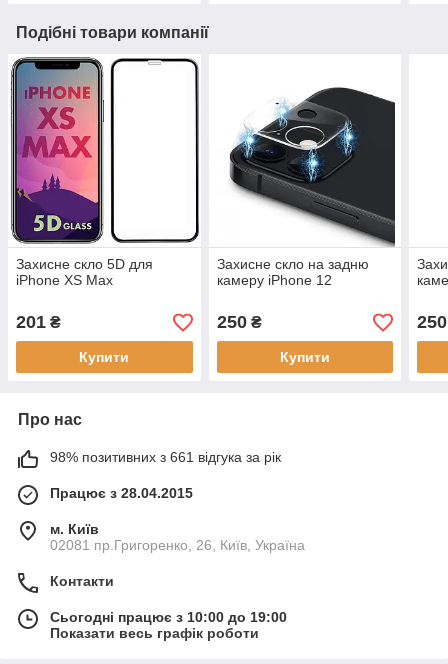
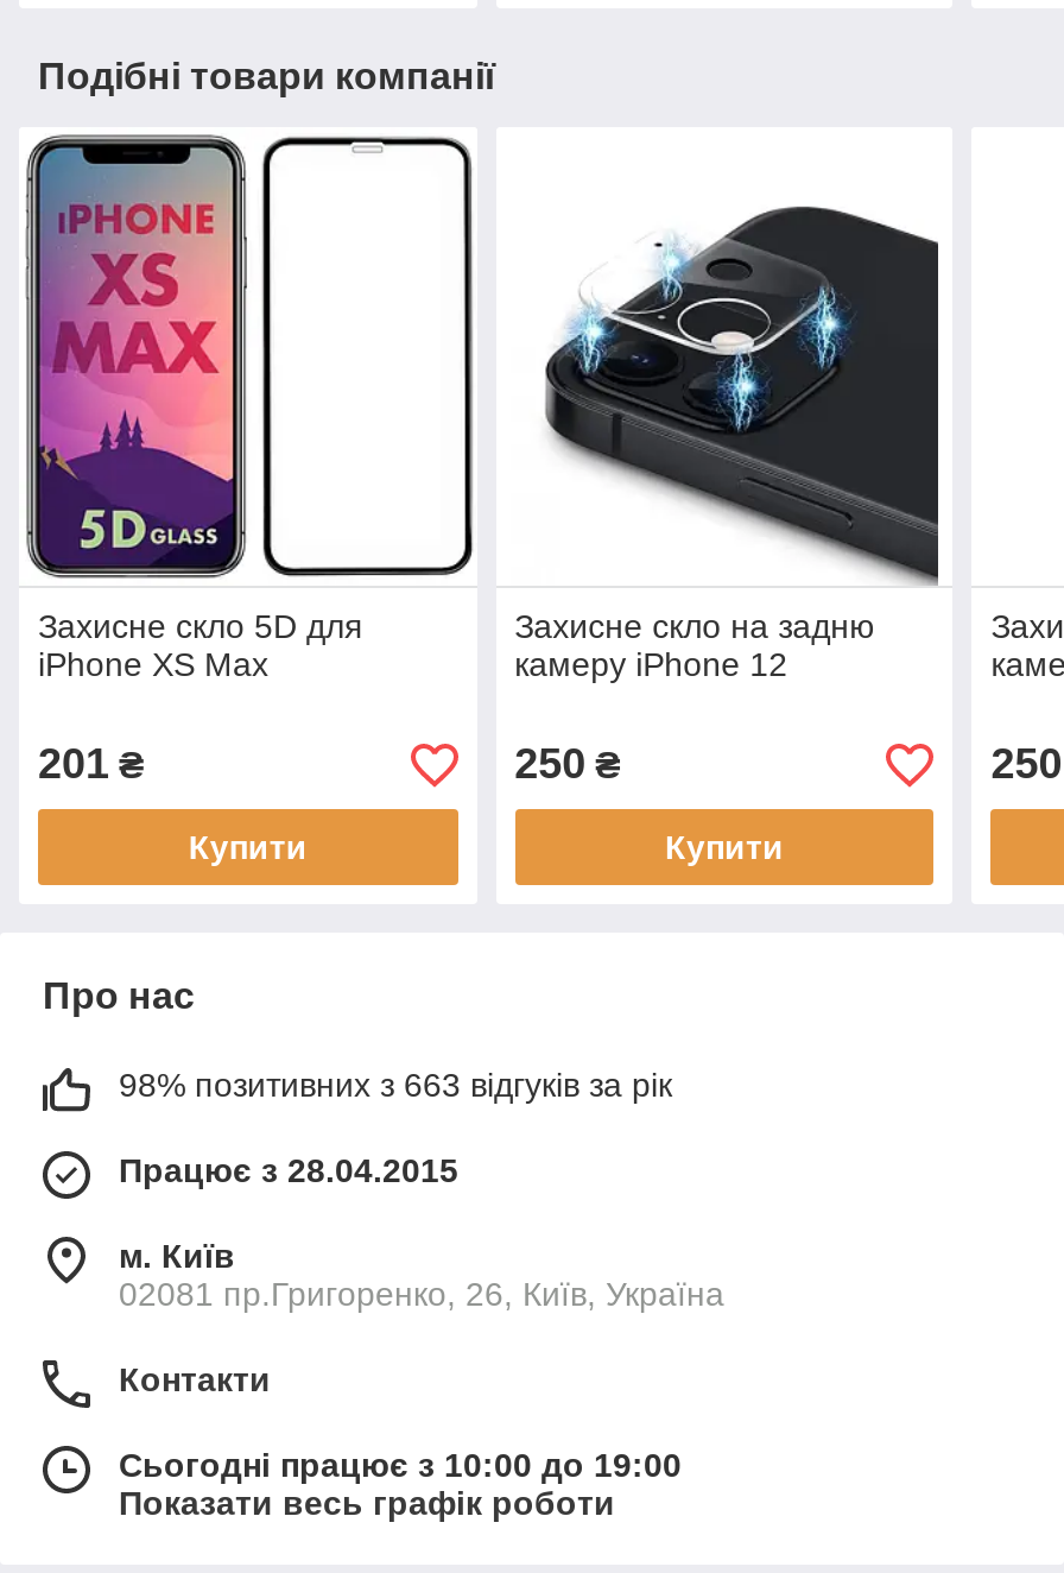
- 98% позитивних з 661 відгука за рік
+ 98% позитивних з 663 відгуків за рік
